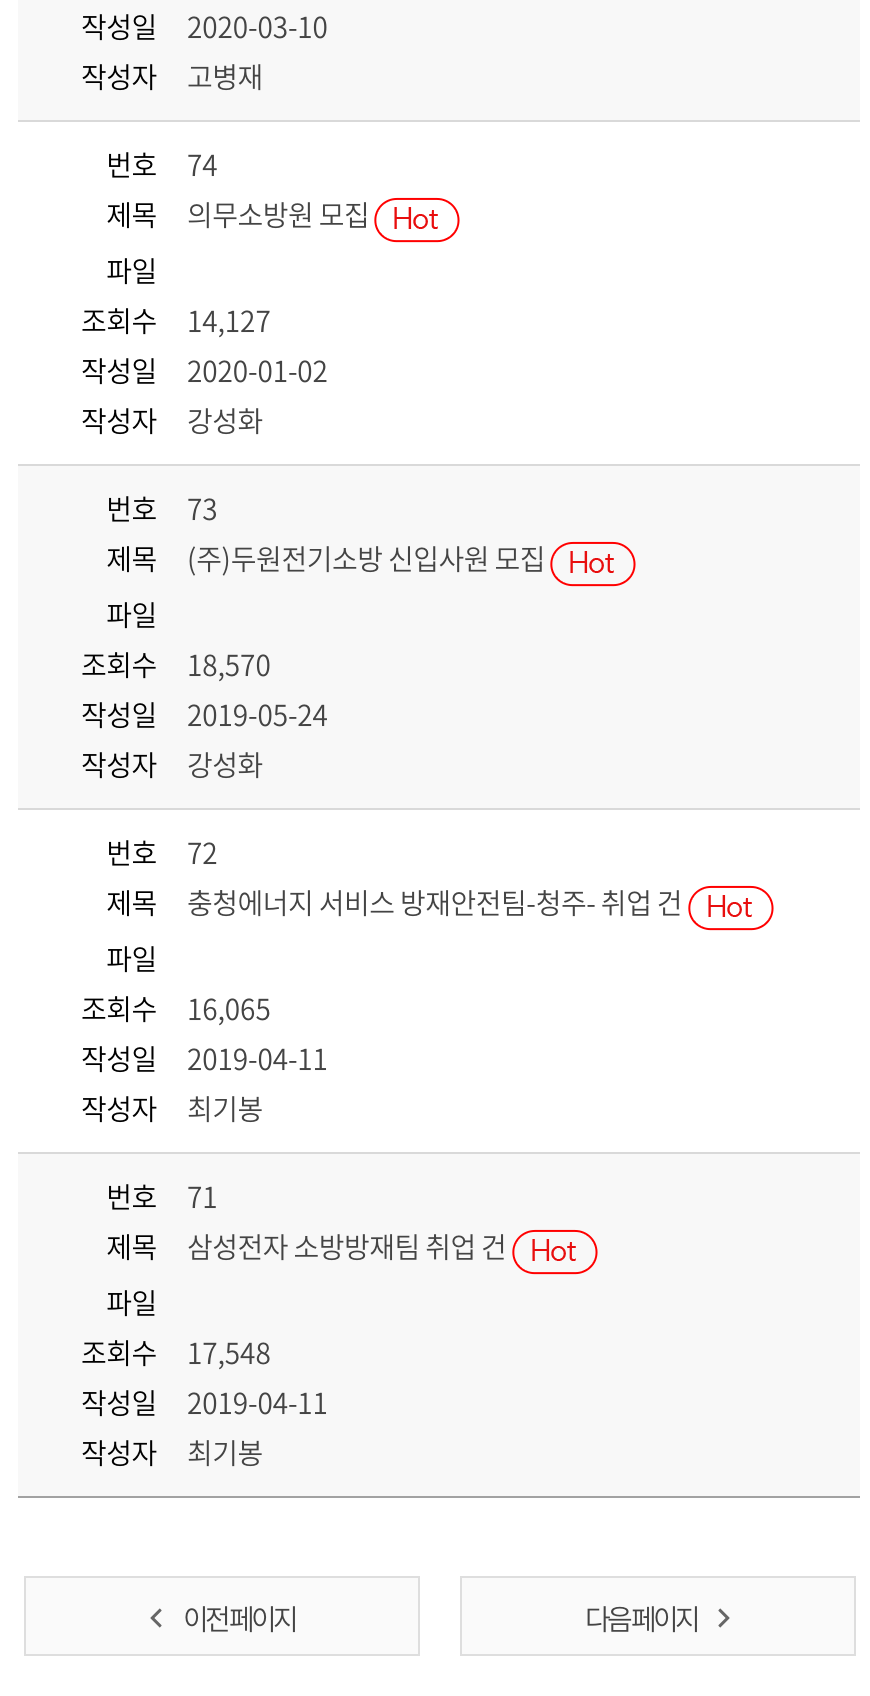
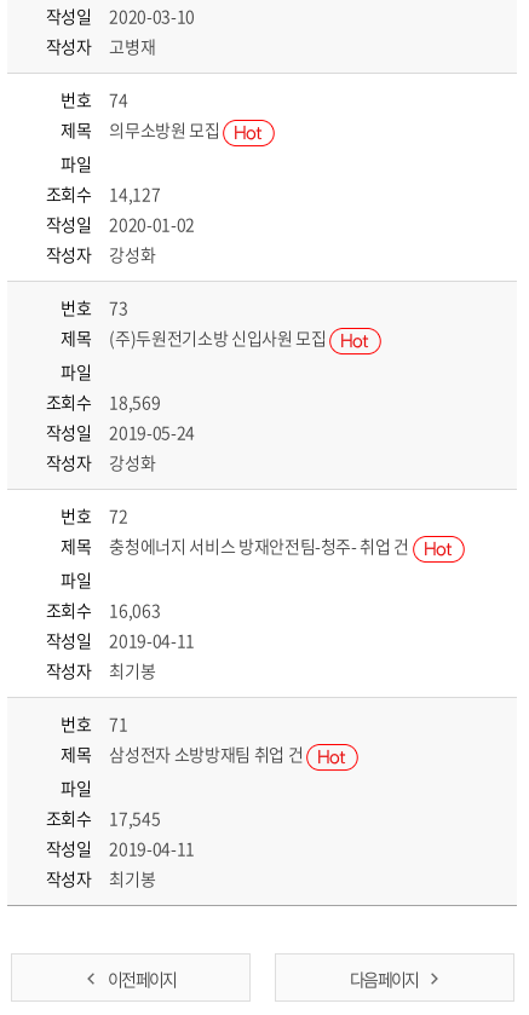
- 조회수 18,570
+ 조회수 18,569

- 조회수 16,065
+ 조회수 16,063

- 조회수 17,548
+ 조회수 17,545
